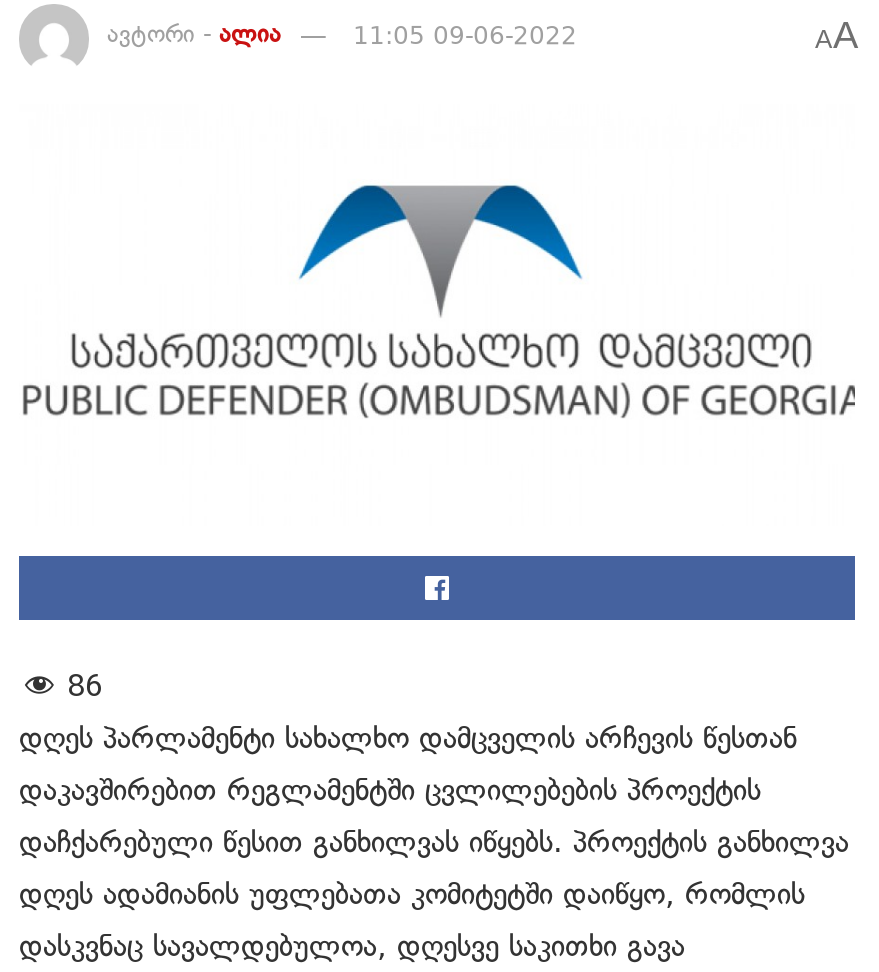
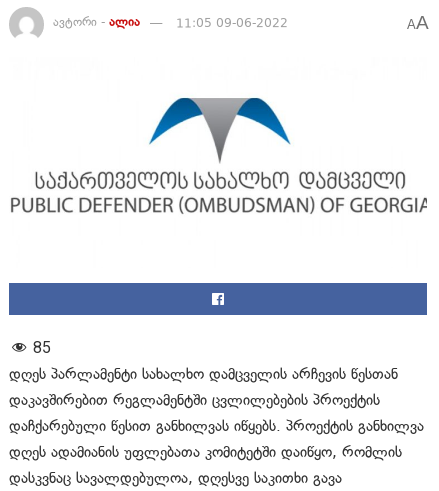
- 86
+ 85
